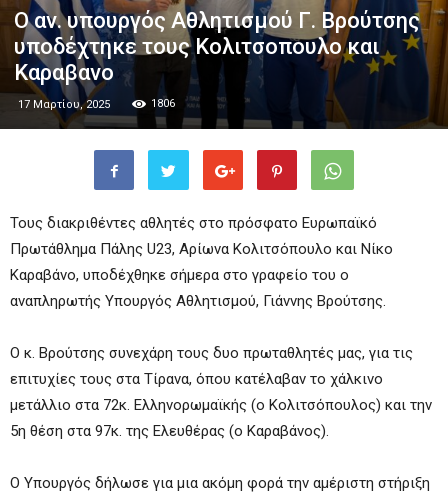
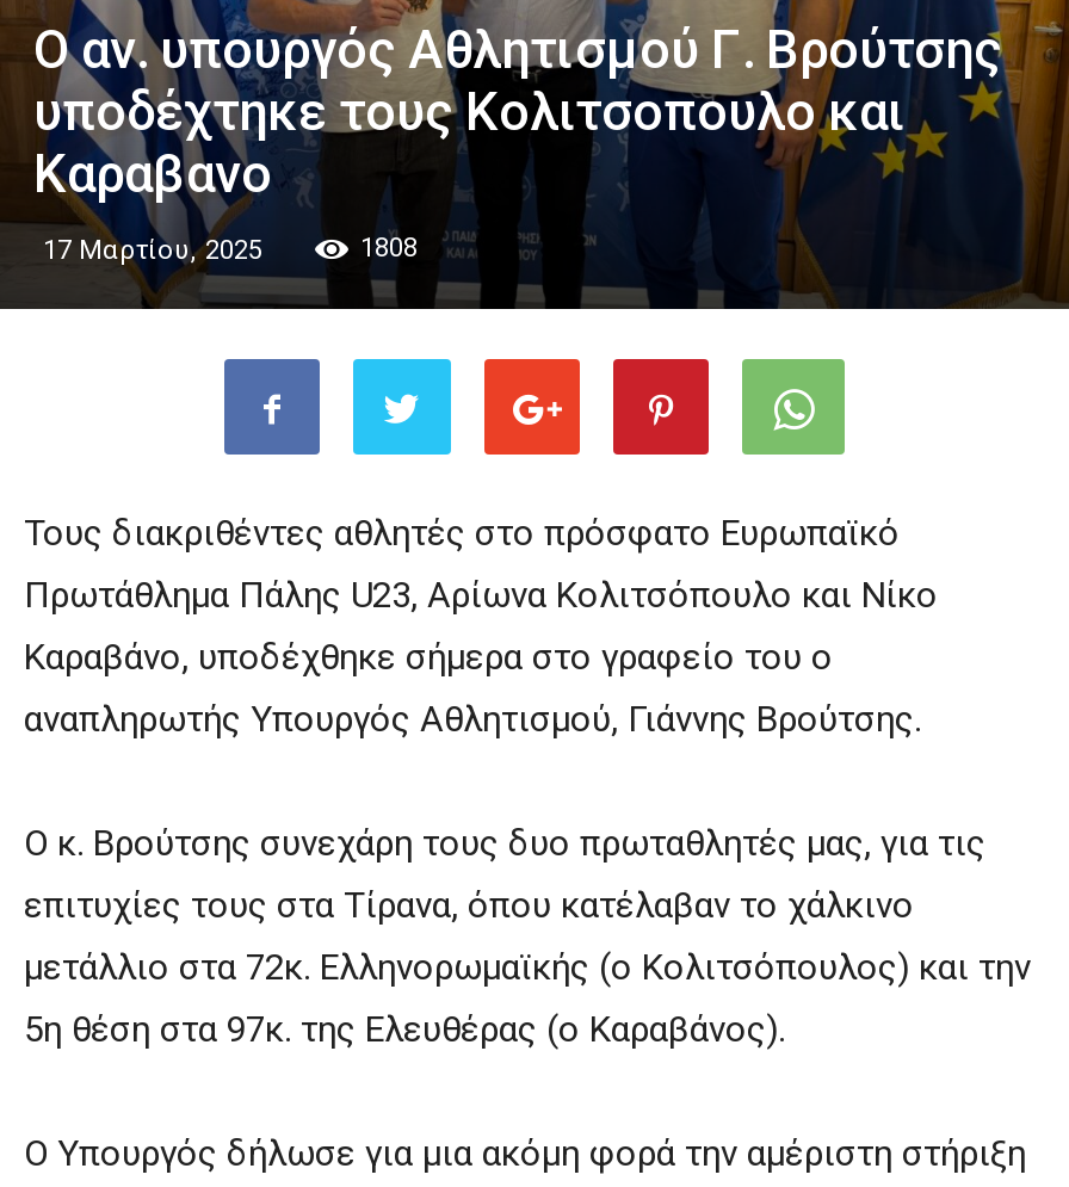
- 1806
+ 1808
